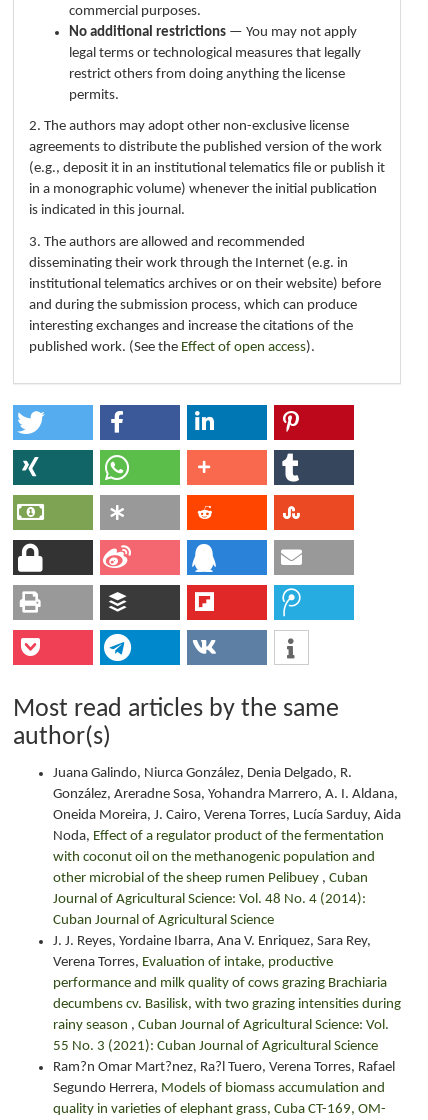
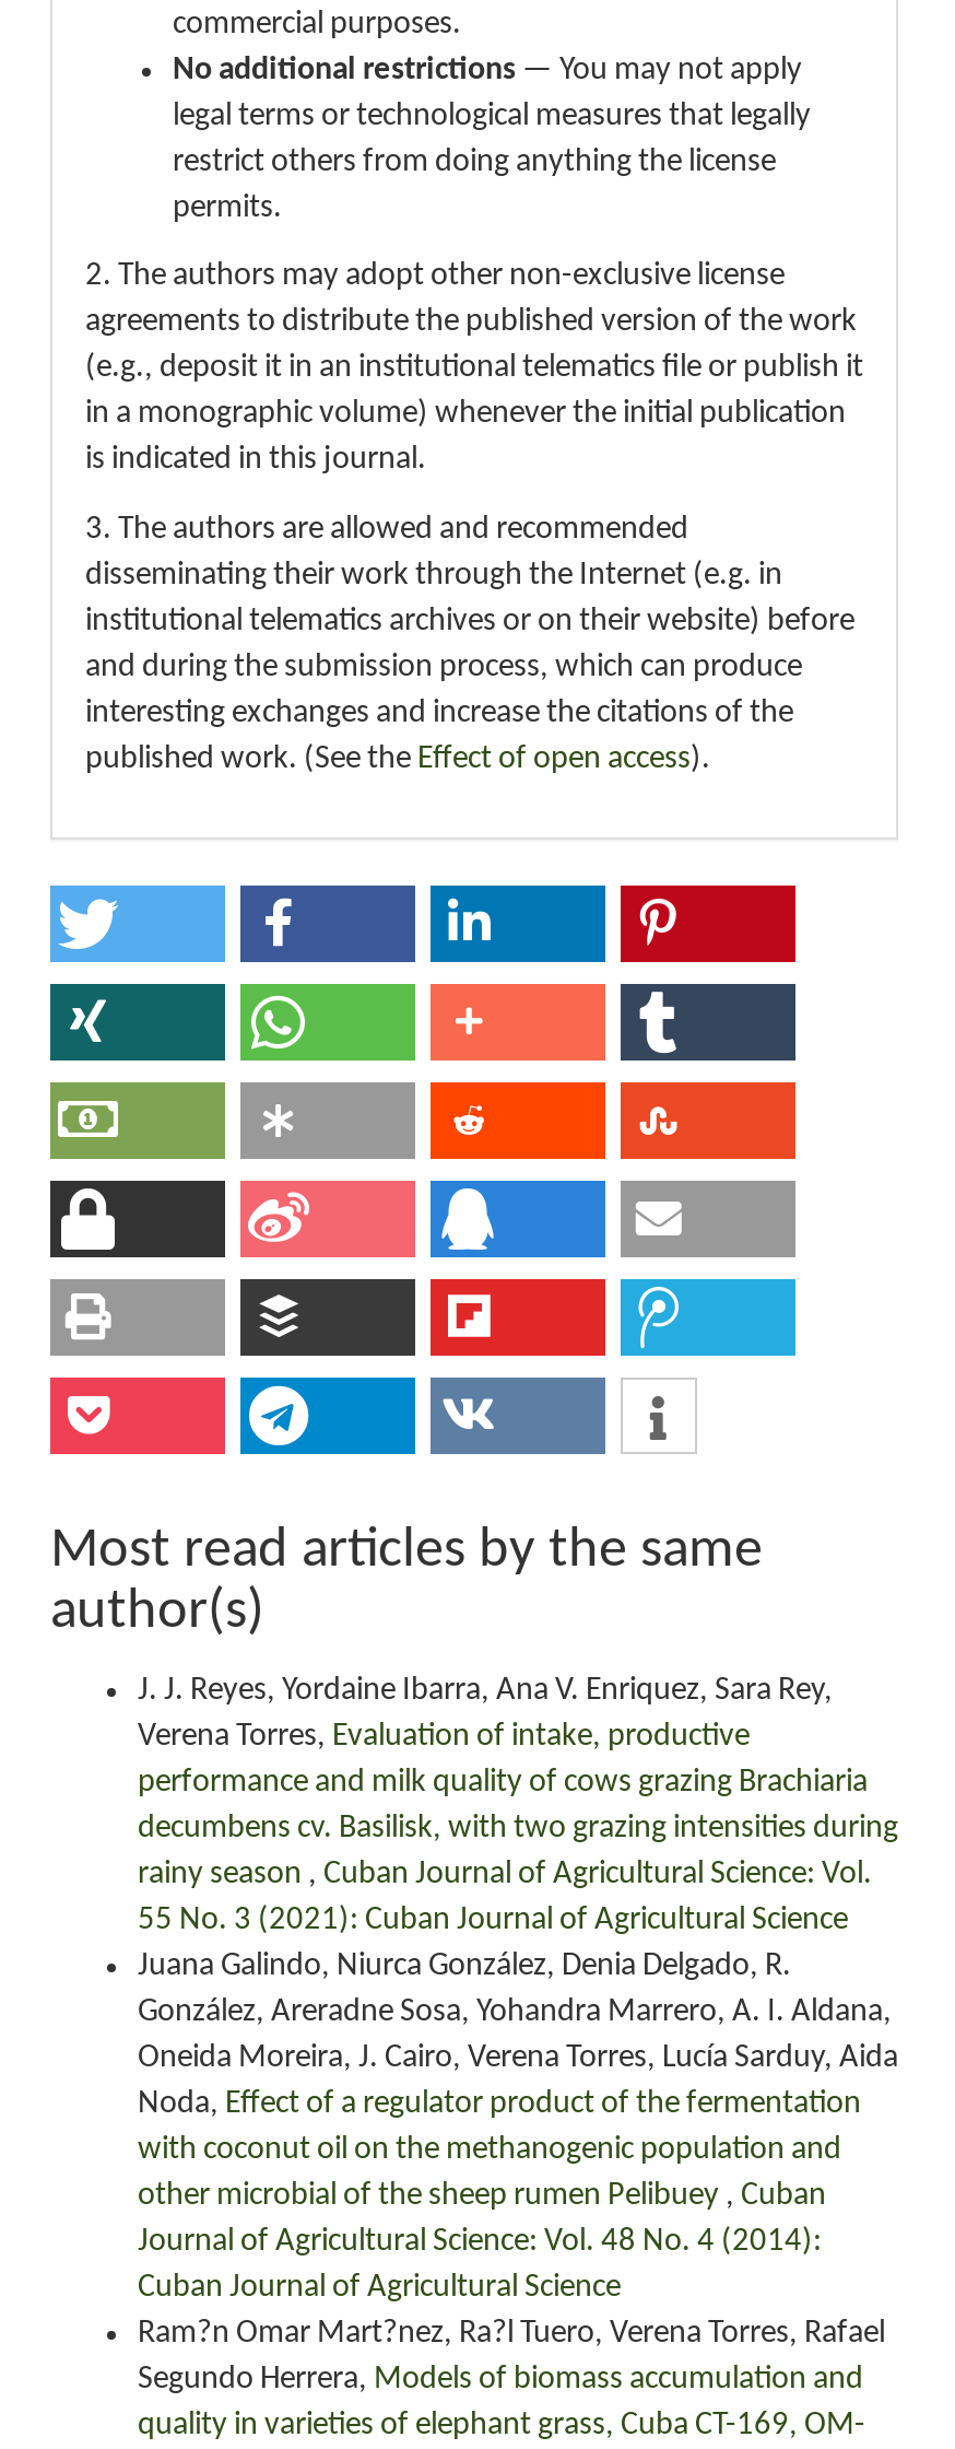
moved down: Juana Galindo, Niurca González, Denia Delgado, R. | González, Areradne Sosa, Yohandra Marrero, A. I. Aldana, | Oneida Moreira, J. Cairo, Verena Torres, Lucía Sarduy, Aida | Noda, Effect of a regulator product of the fermentation | with coconut oil on the methanogenic population and | other microbial of the sheep rumen Pelibuey, Cuban | Journal of Agricultural Science: Vol. 48 No. 4 (2014): | Cuban Journal of Agricultural Science

moved up: J. J. Reyes, Yordaine Ibarra, Ana V. Enriquez, Sara Rey, | Verena Torres, Evaluation of intake, productive | performance and milk quality of cows grazing Brachiaria | decumbens cv. Basilisk, with two grazing intensities during | rainy season, Cuban Journal of Agricultural Science: Vol. | 55 No. 3 (2021): Cuban Journal of Agricultural Science
